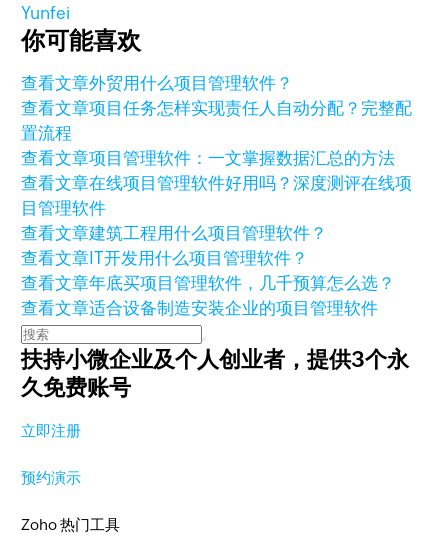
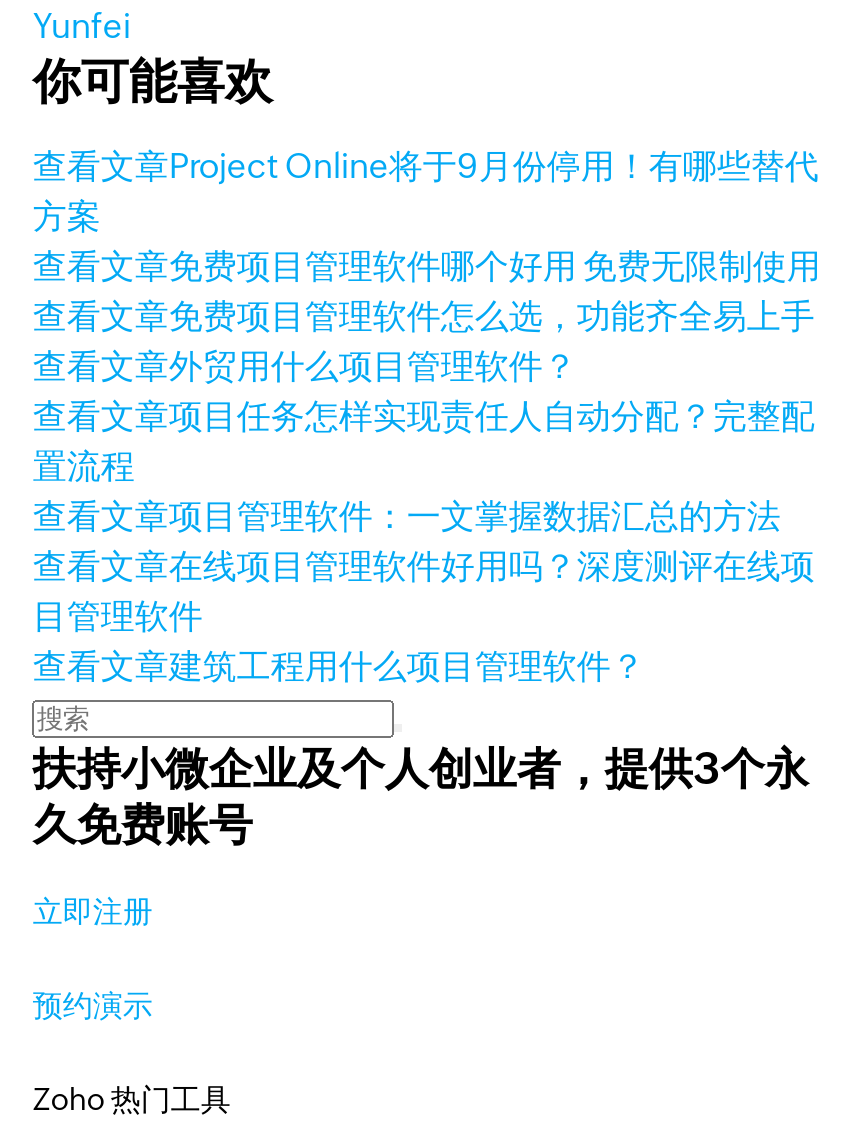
+ 查看文章Project Online将于9月份停用！有哪些替代
+ 方案
+ 查看文章免费项目管理软件哪个好用 免费无限制使用
+ 查看文章免费项目管理软件怎么选，功能齐全易上手

moved down: 查看文章外贸用什么项目管理软件？ | 查看文章项目任务怎样实现责任人自动分配？完整配 | 置流程 | 查看文章项目管理软件：一文掌握数据汇总的方法 | 查看文章在线项目管理软件好用吗？深度测评在线项 | 目管理软件 | 查看文章建筑工程用什么项目管理软件？

- 查看文章IT开发用什么项目管理软件？
- 查看文章年底买项目管理软件，几千预算怎么选？
- 查看文章适合设备制造安装企业的项目管理软件
